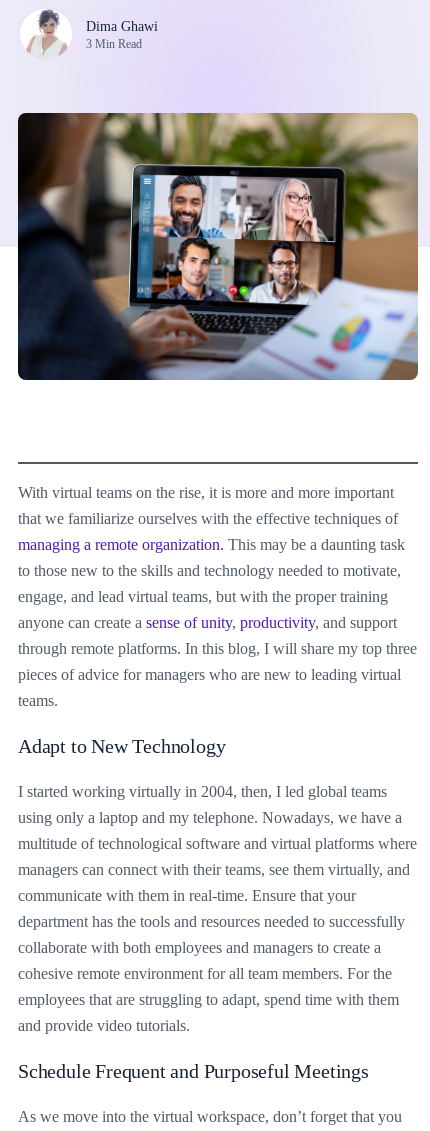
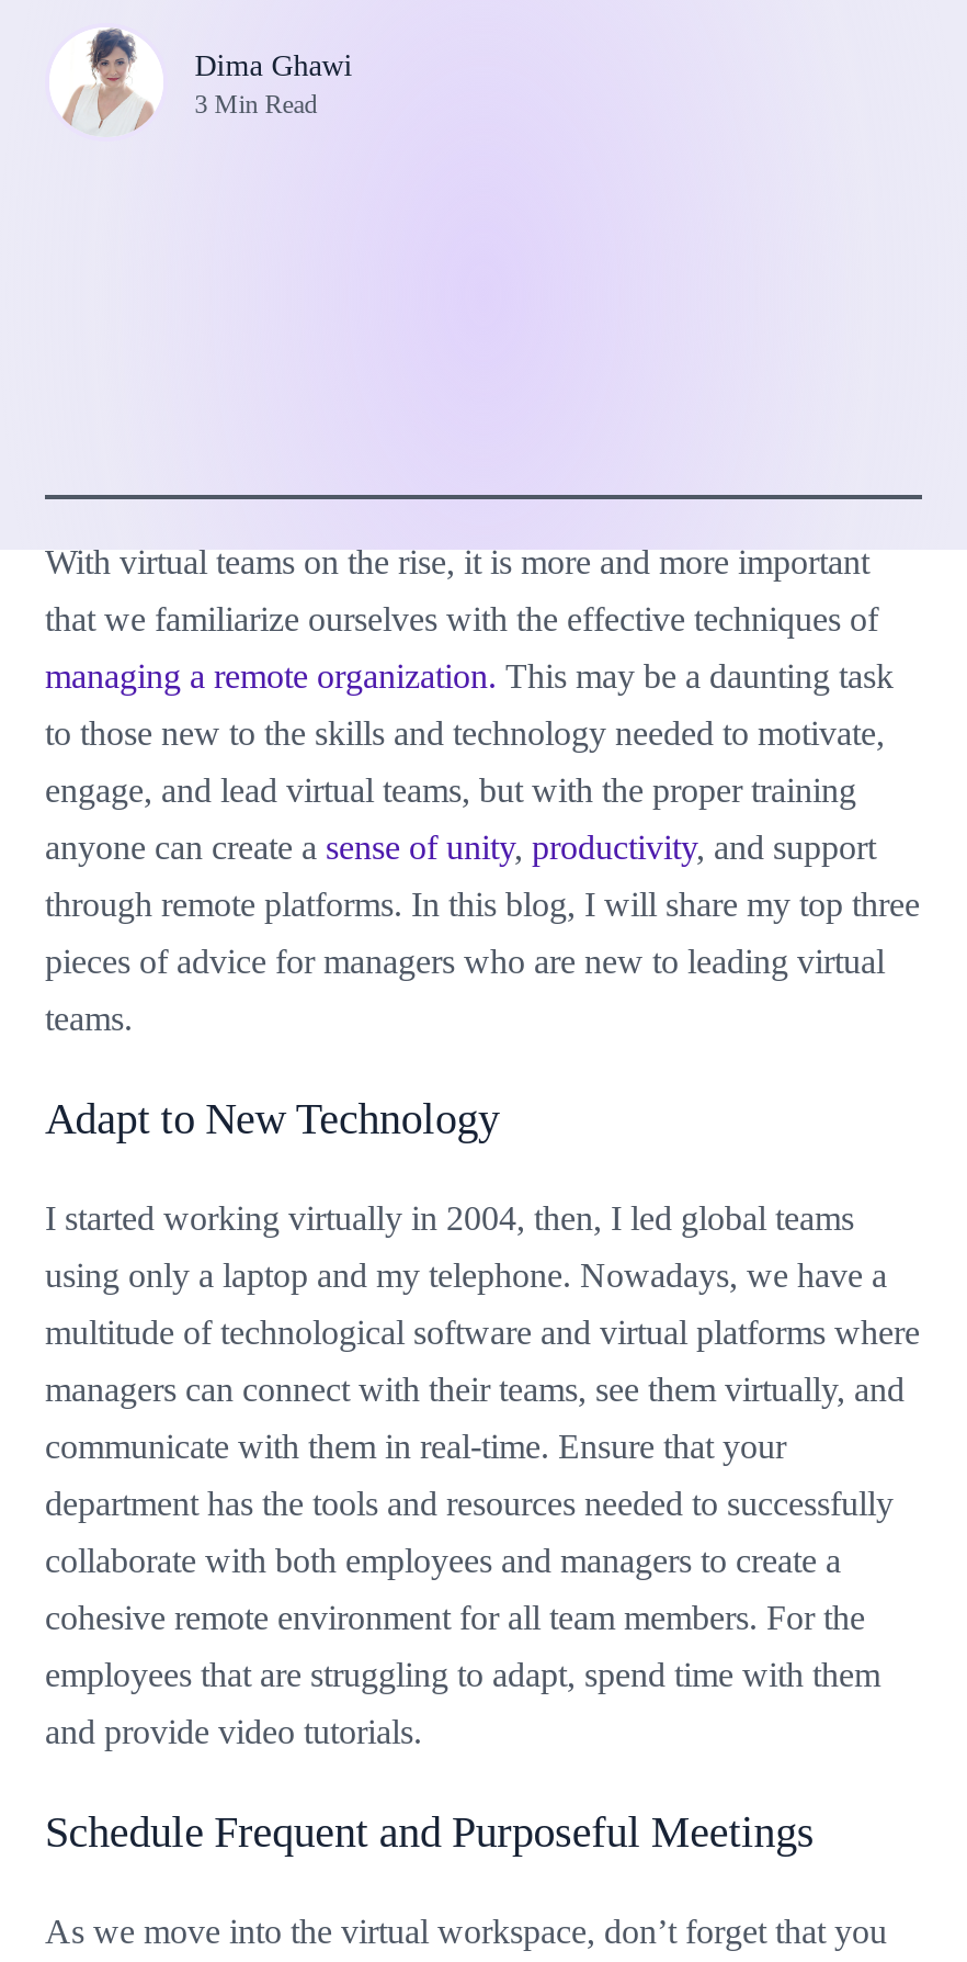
- [image]
